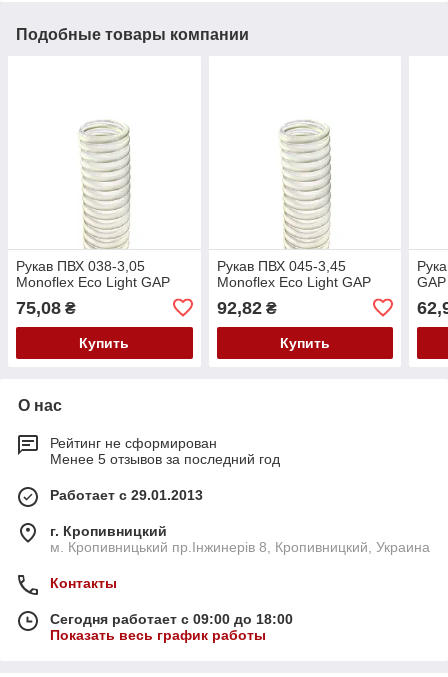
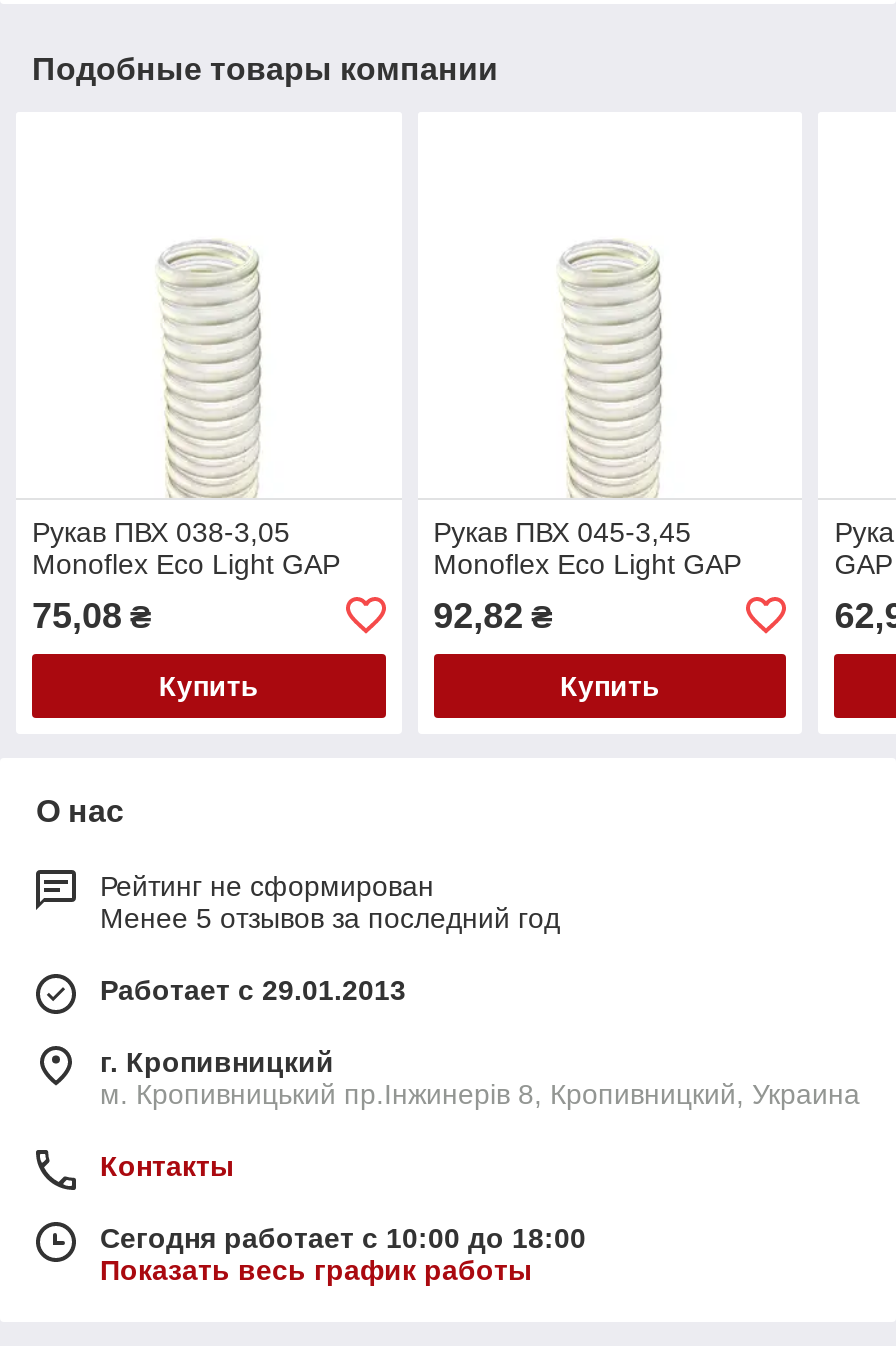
- Сегодня работает с 09:00 до 18:00
+ Сегодня работает с 10:00 до 18:00
